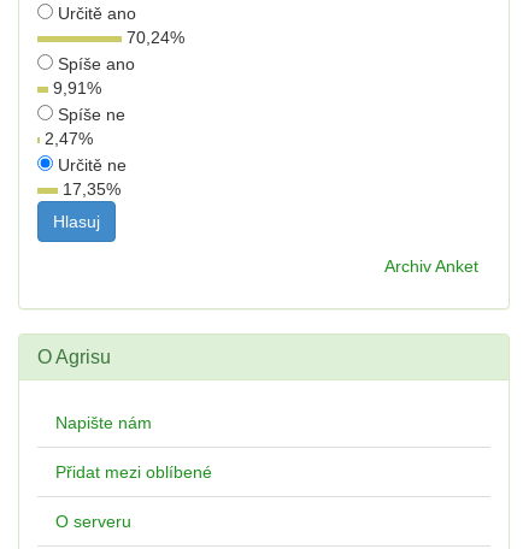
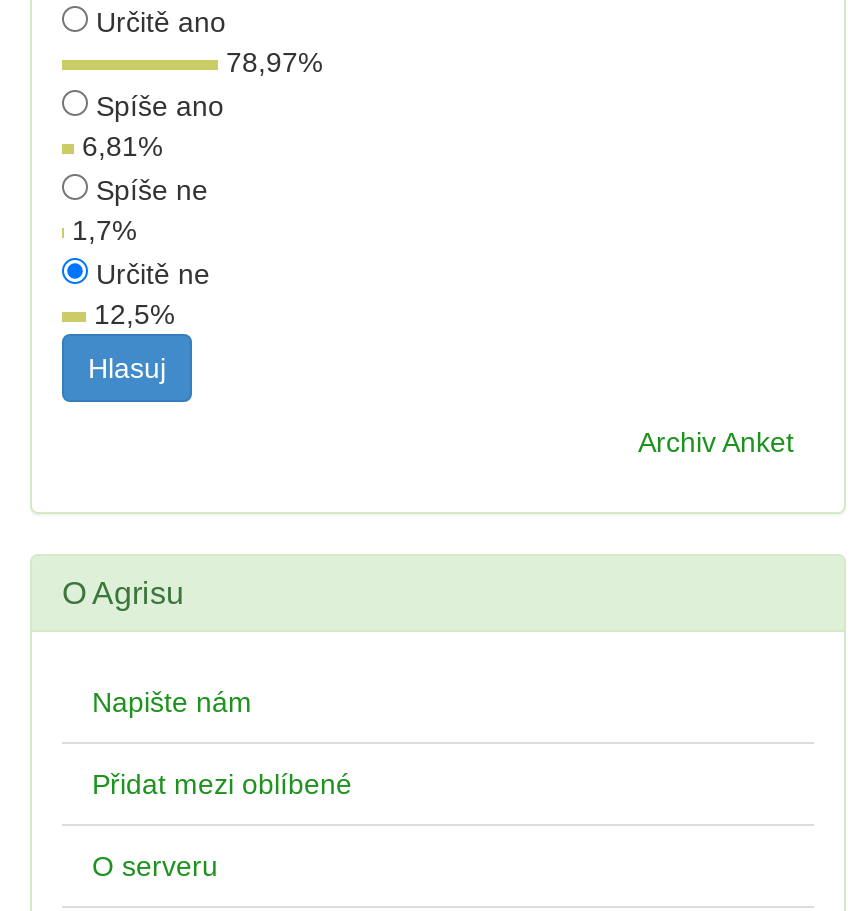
- 70,24%
+ 78,97%

- 9,91%
+ 6,81%

- 2,47%
+ 1,7%

- 17,35%
+ 12,5%
